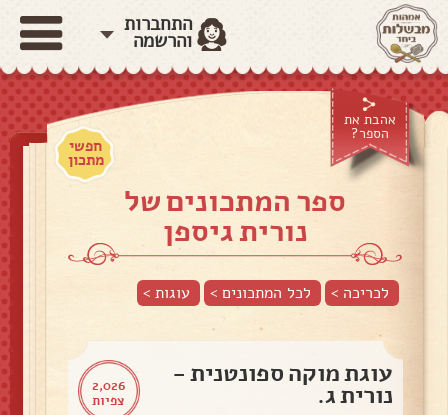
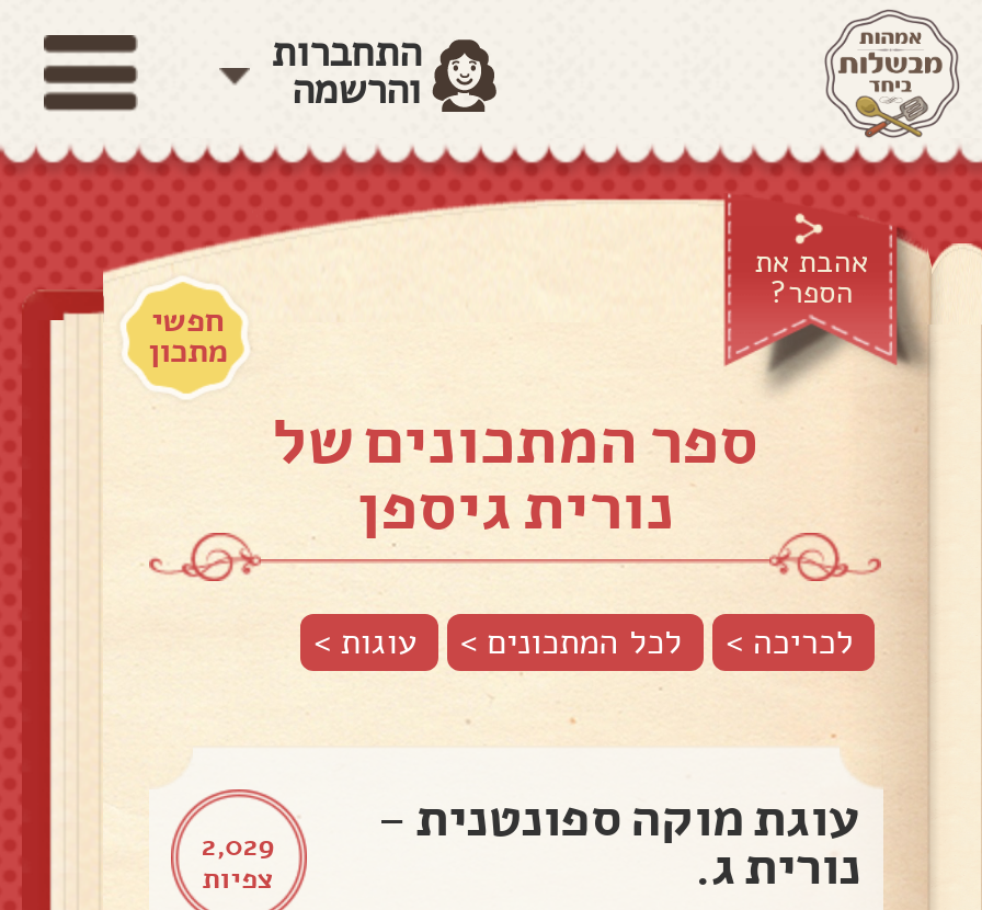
- 2,026
+ 2,029
